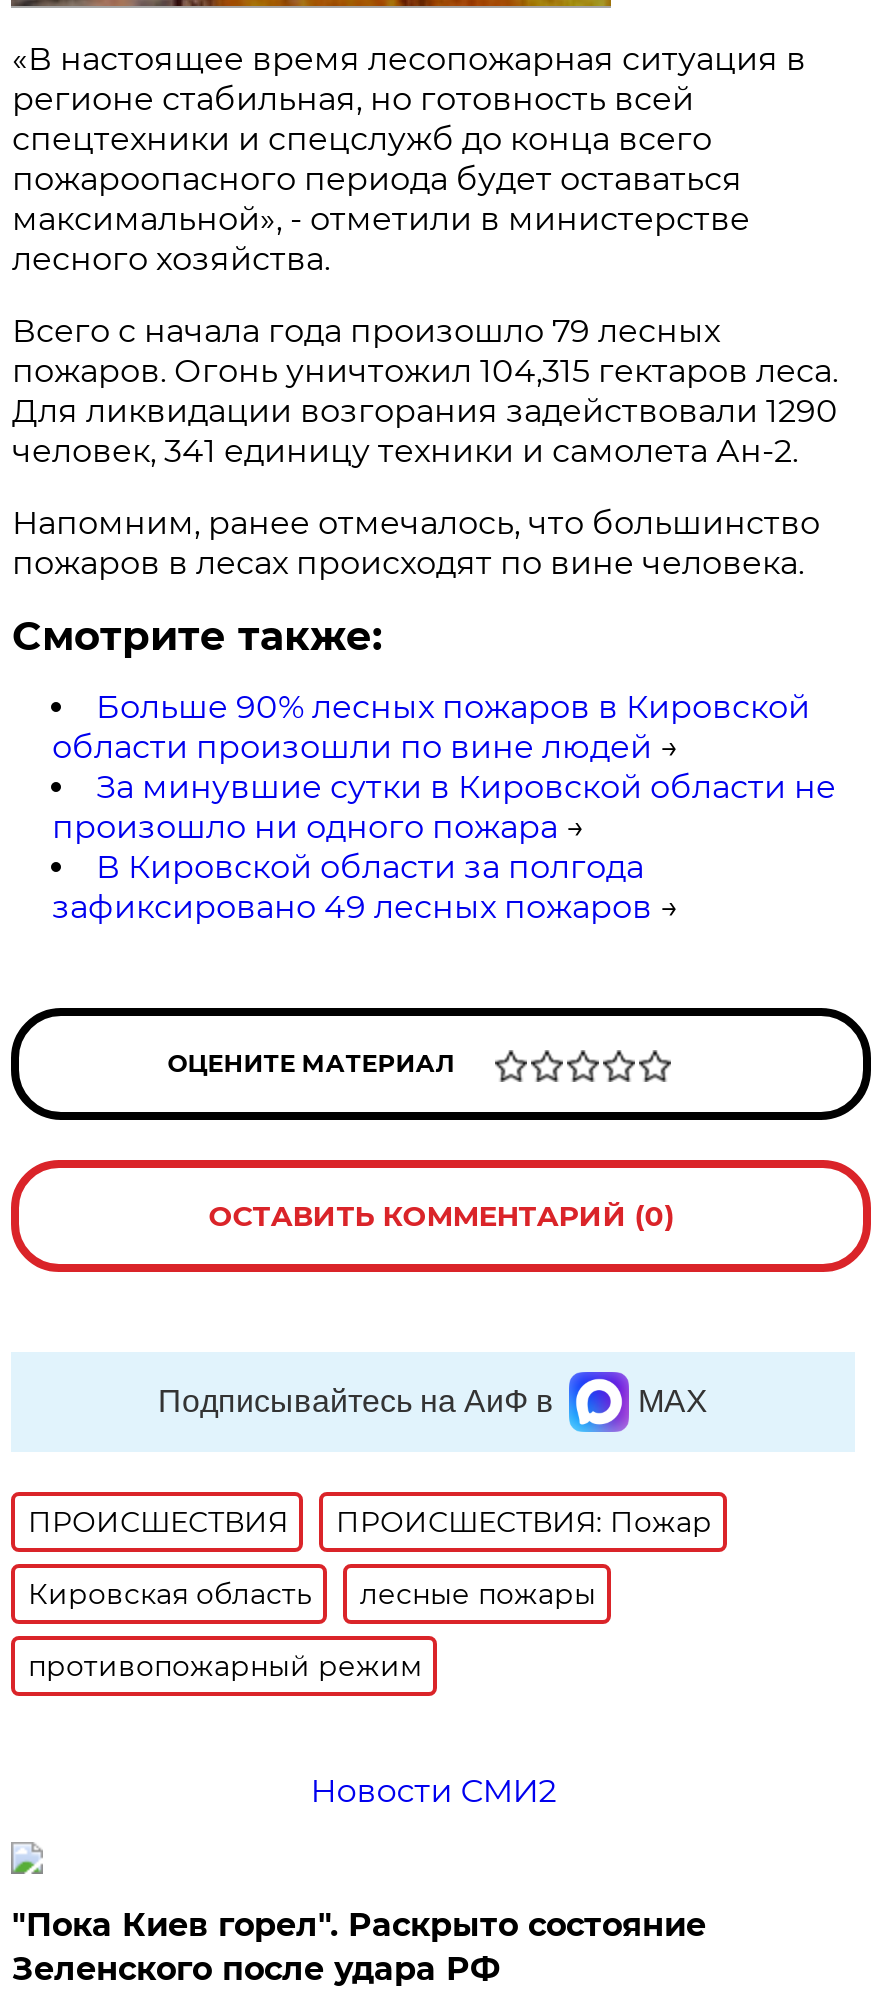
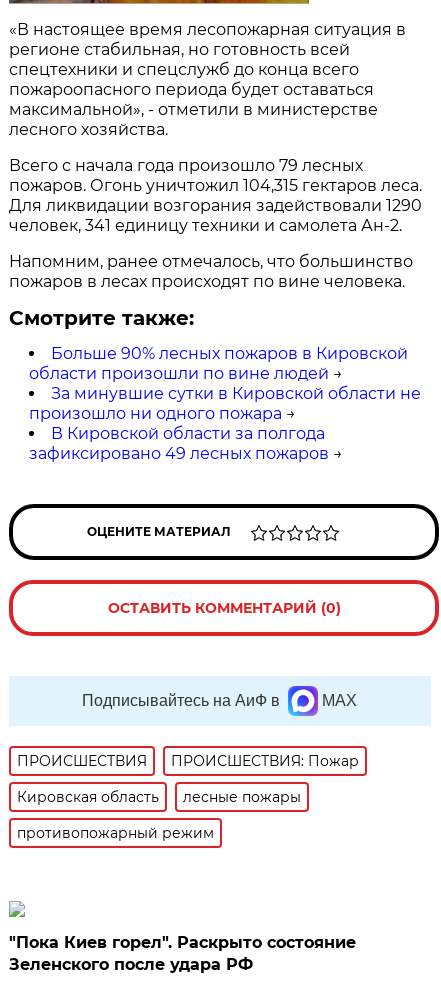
- Новости СМИ2
